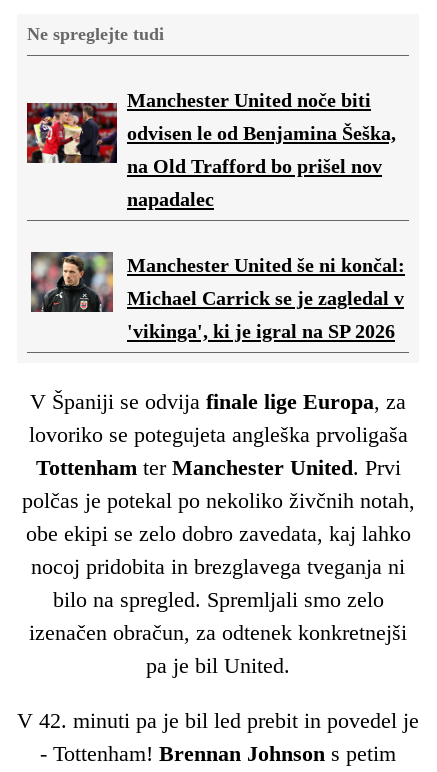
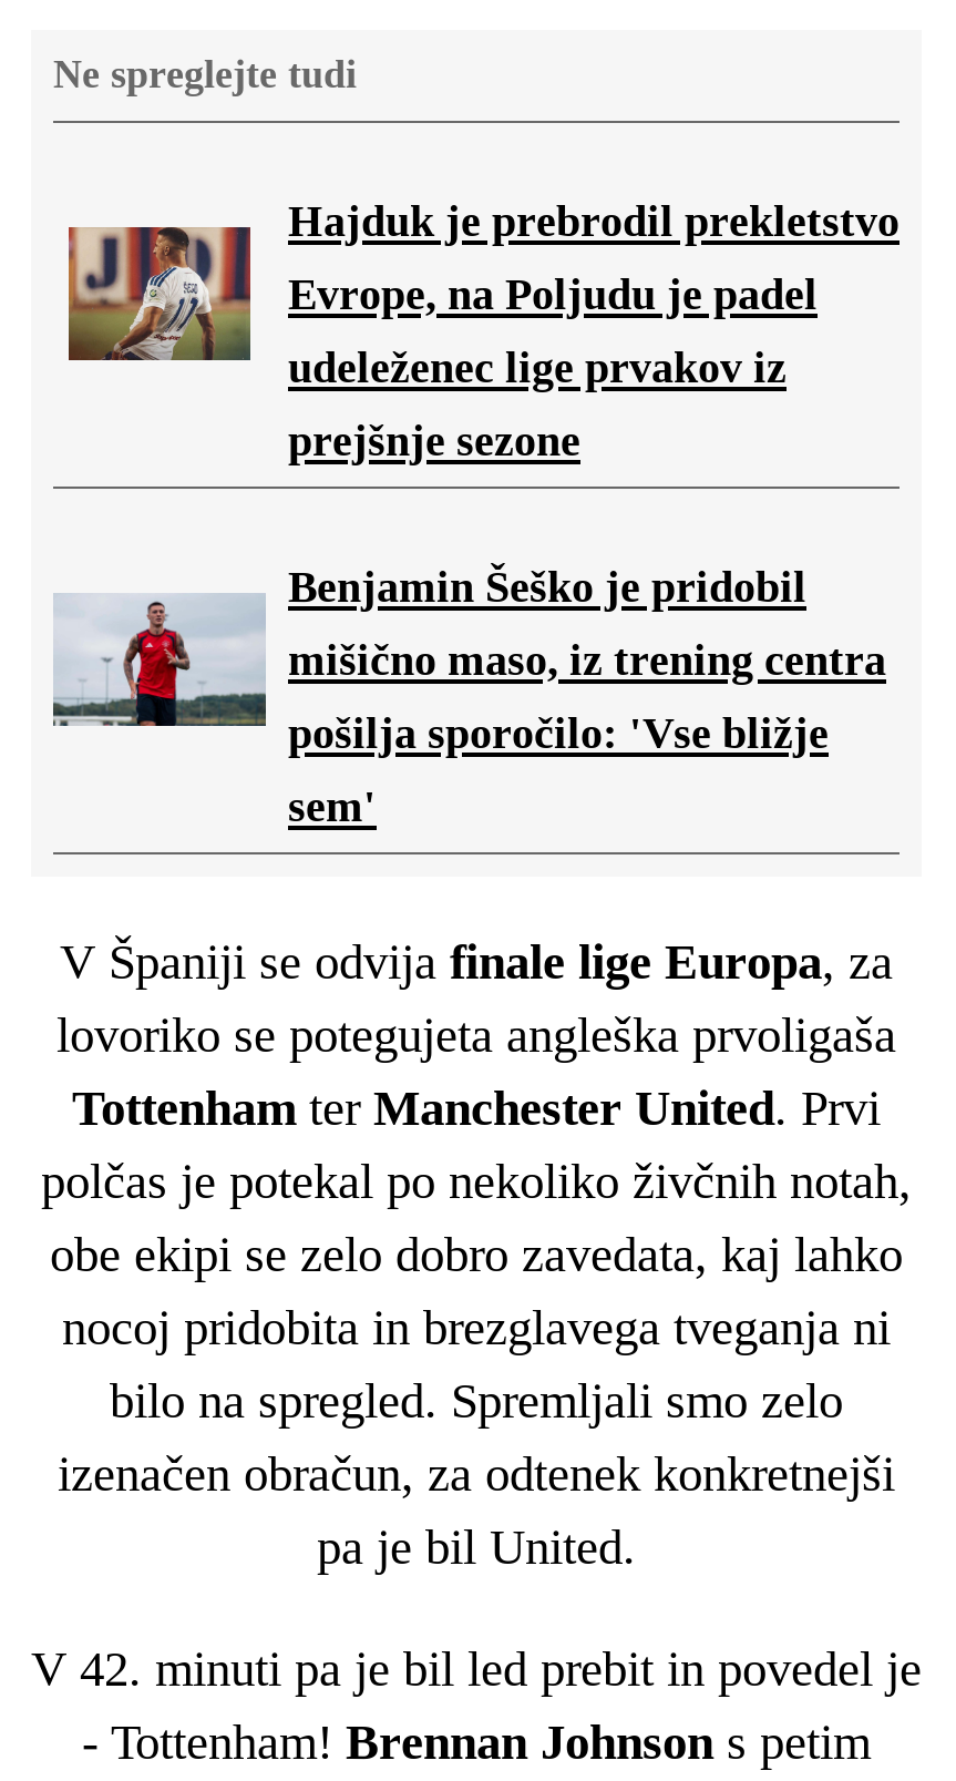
- [image]
- Manchester United noče biti
- odvisen le od Benjamina Šeška,
- na Old Trafford bo prišel nov
- napadalec
- Manchester United še ni končal:
- Michael Carrick se je zagledal v
- 'vikinga', ki je igral na SP 2026
+ [image]
+ Hajduk je prebrodil prekletstvo
+ Evrope, na Poljudu je padel
+ udeleženec lige prvakov iz
+ prejšnje sezone
+ Benjamin Šeško je pridobil
+ mišično maso, iz trening centra
+ pošilja sporočilo: 'Vse bližje
+ sem'

- [image]
+ [image]
